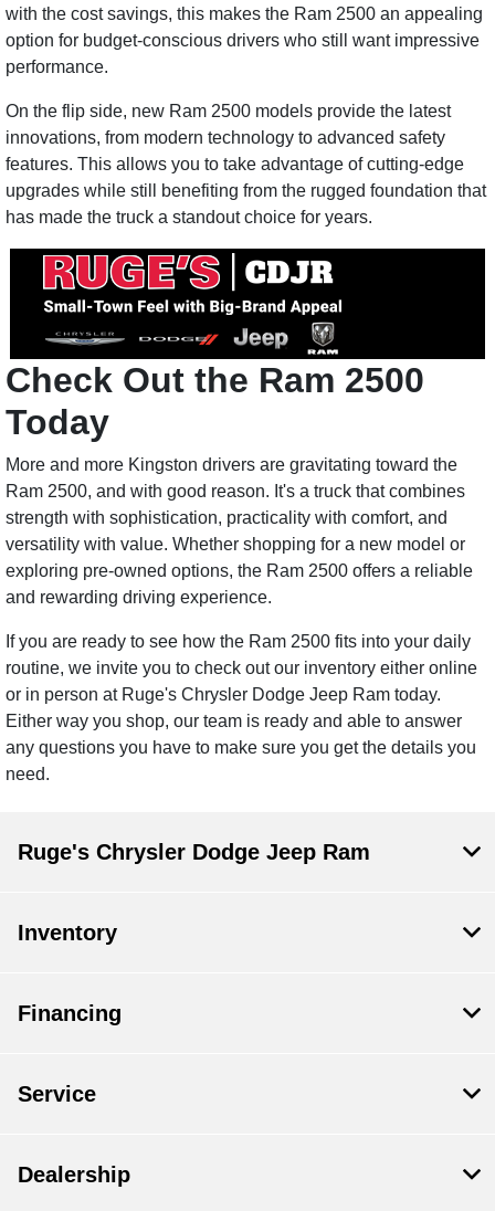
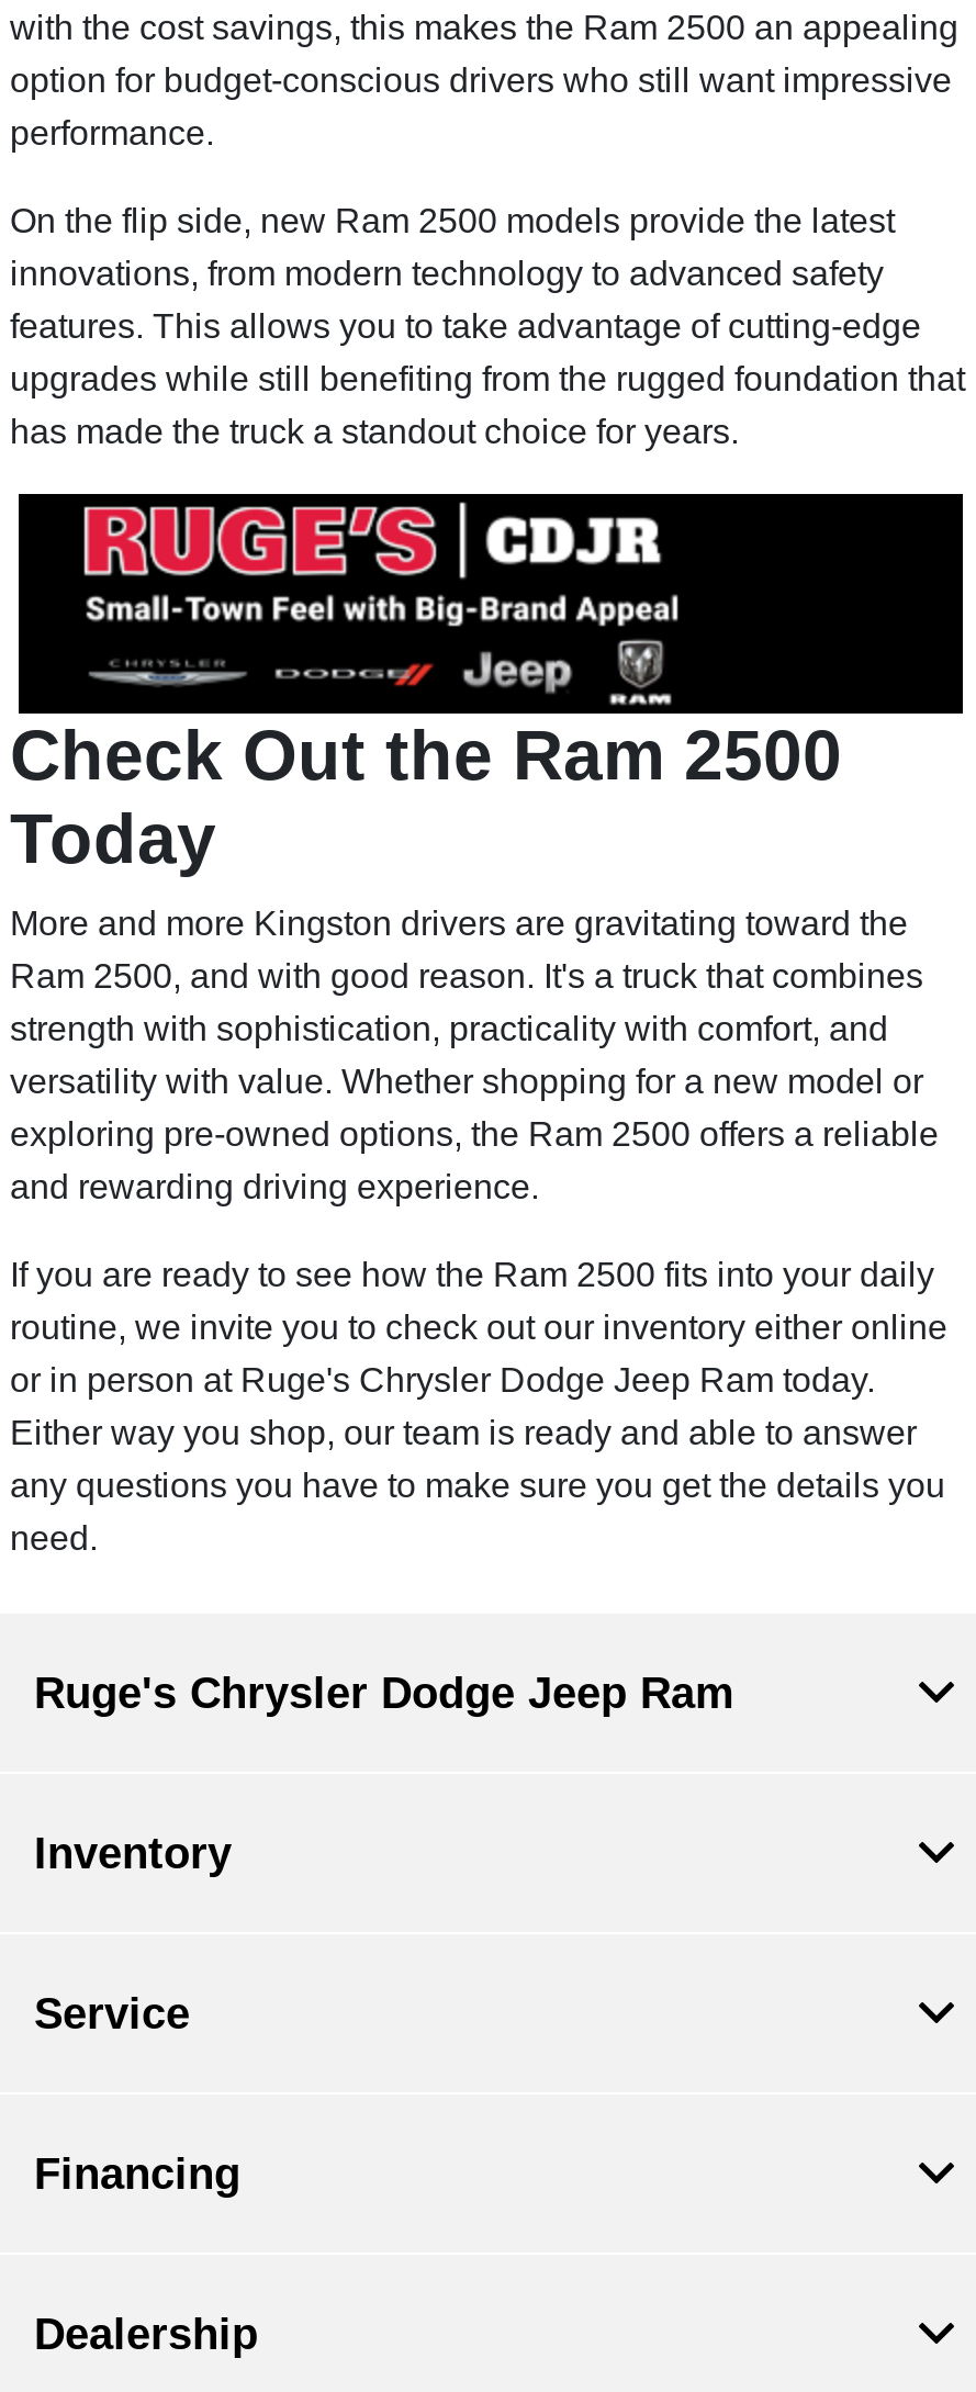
moved down: Financing

moved up: Service
